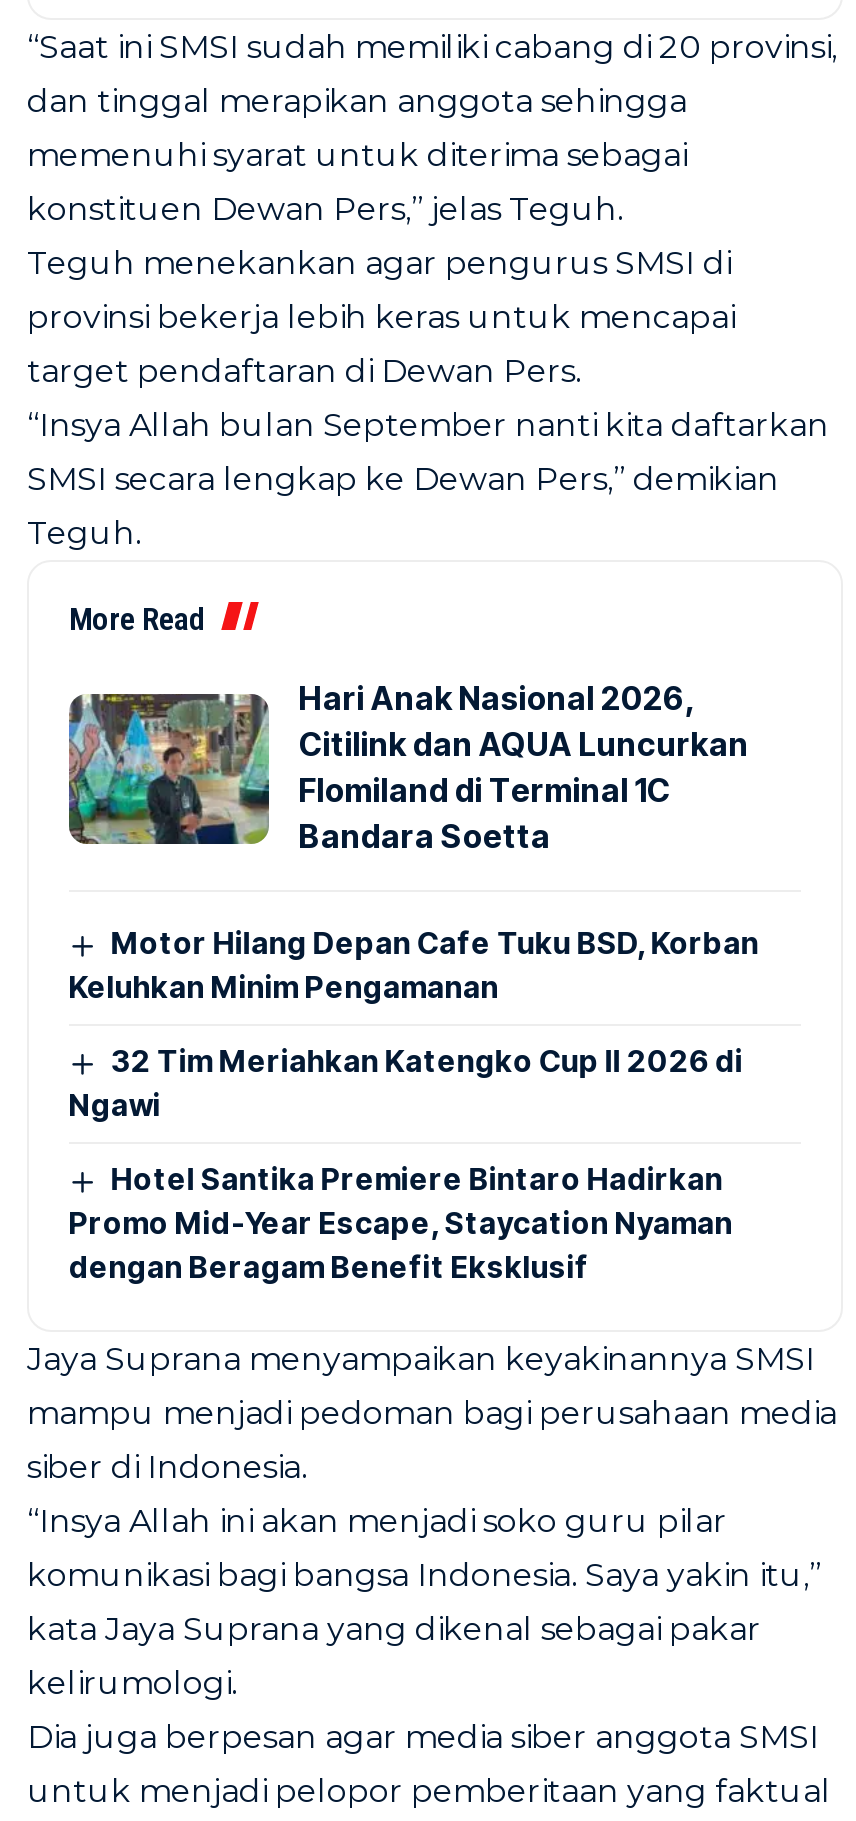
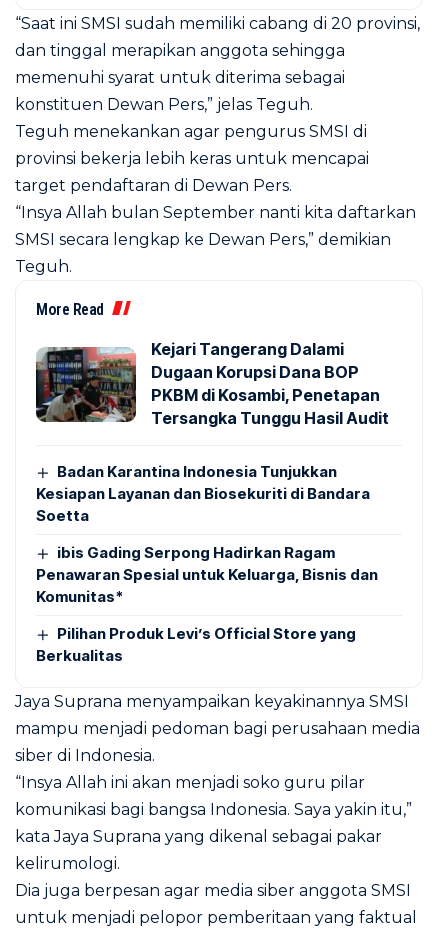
- [image]
- Hari Anak Nasional 2026,
- Citilink dan AQUA Luncurkan
- Flomiland di Terminal 1C
- Bandara Soetta
+ [image]
+ Kejari Tangerang Dalami
+ Dugaan Korupsi Dana BOP
+ PKBM di Kosambi, Penetapan
+ Tersangka Tunggu Hasil Audit

- Motor Hilang Depan Cafe Tuku BSD, Korban
- Keluhkan Minim Pengamanan
+ Badan Karantina Indonesia Tunjukkan
+ Kesiapan Layanan dan Biosekuriti di Bandara
+ Soetta

- 32 Tim Meriahkan Katengko Cup II 2026 di
- Ngawi
+ ibis Gading Serpong Hadirkan Ragam
+ Penawaran Spesial untuk Keluarga, Bisnis dan
+ Komunitas*

- Hotel Santika Premiere Bintaro Hadirkan
- Promo Mid-Year Escape, Staycation Nyaman
- dengan Beragam Benefit Eksklusif
+ Pilihan Produk Levi’s Official Store yang
+ Berkualitas
